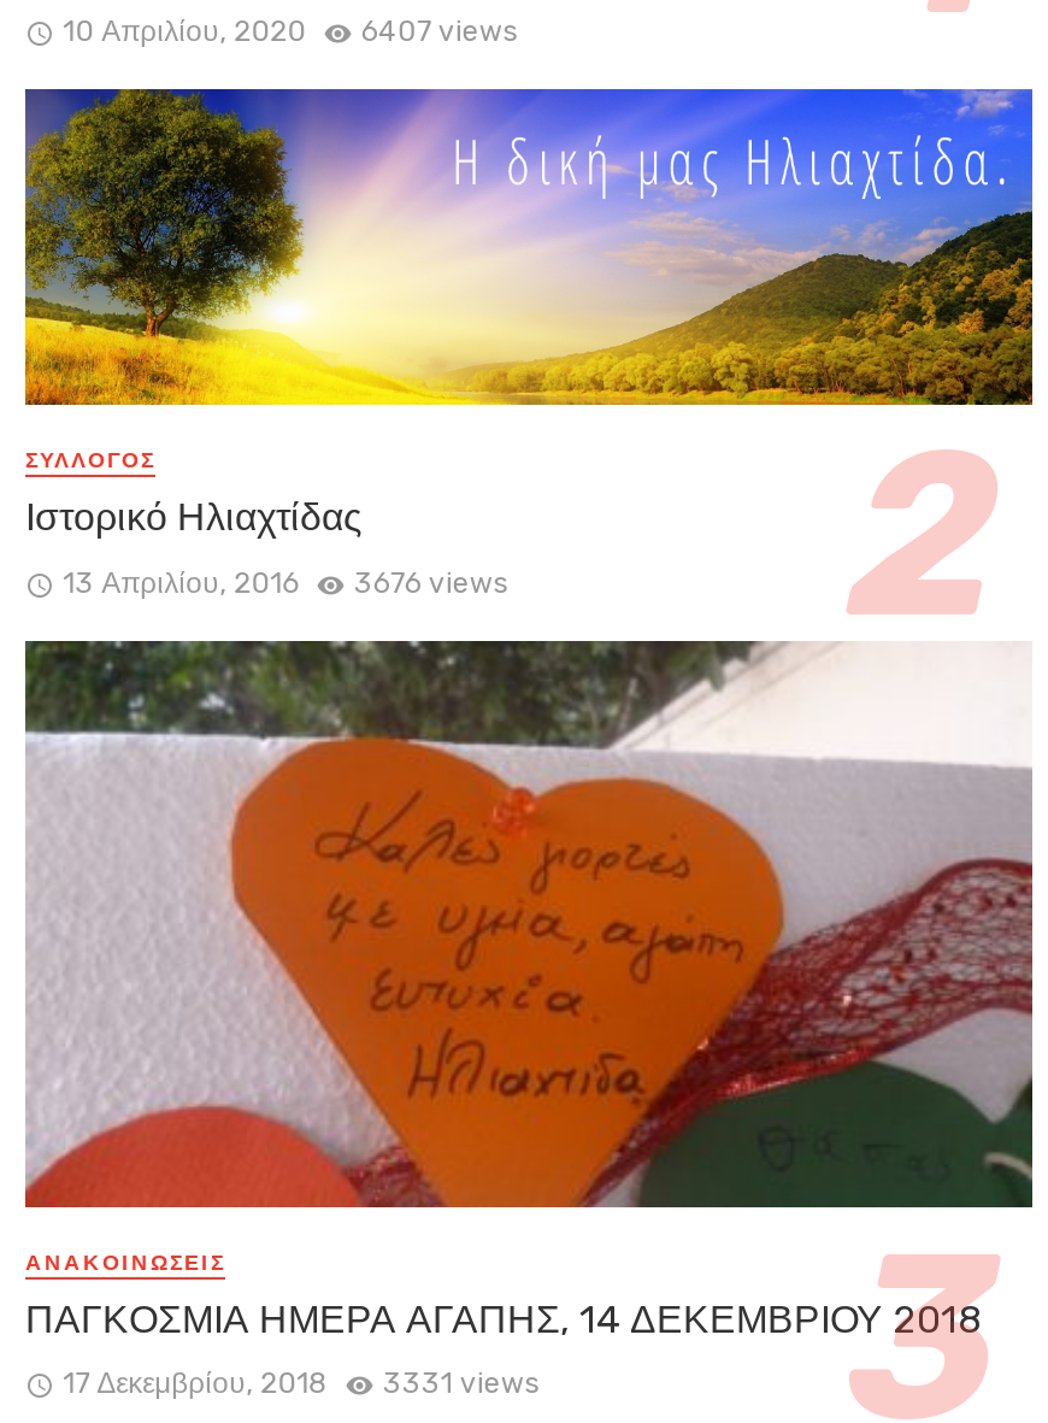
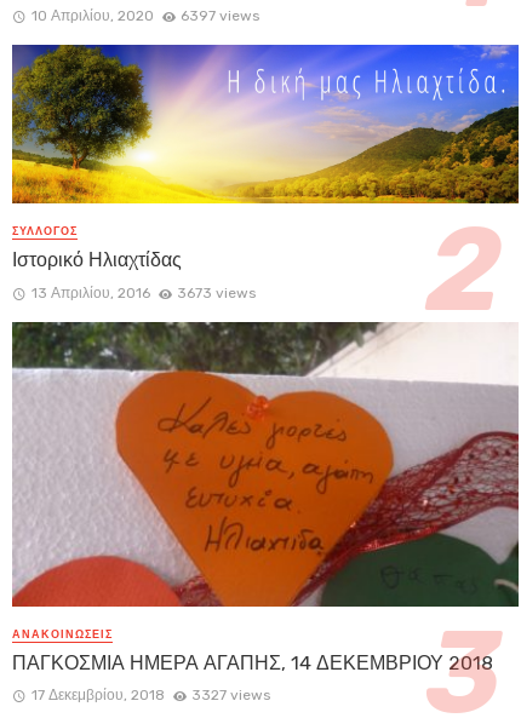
- 10 Απριλίου, 2020 6407 views
+ 10 Απριλίου, 2020 6397 views

- 13 Απριλίου, 2016 3676 views
+ 13 Απριλίου, 2016 3673 views

- 17 Δεκεμβρίου, 2018 3331 views
+ 17 Δεκεμβρίου, 2018 3327 views
